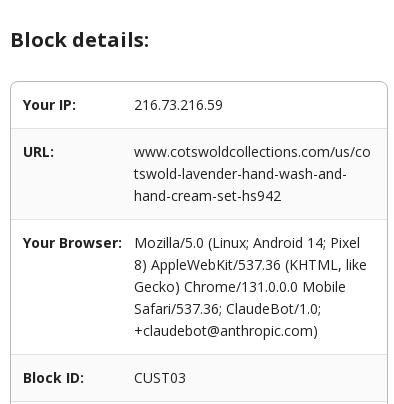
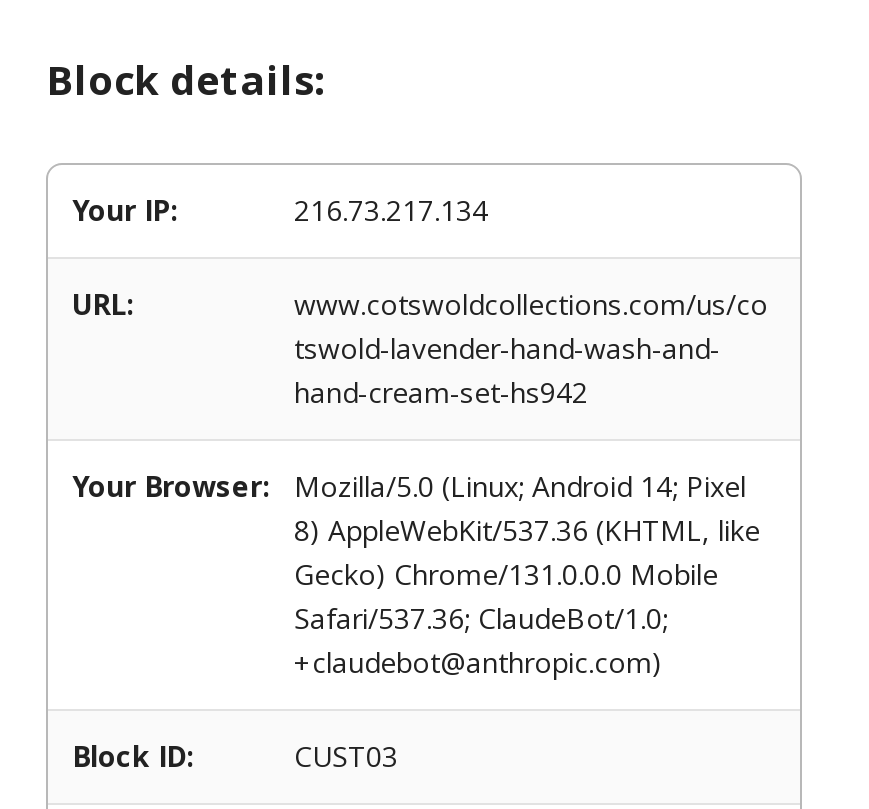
- 216.73.216.59
+ 216.73.217.134
